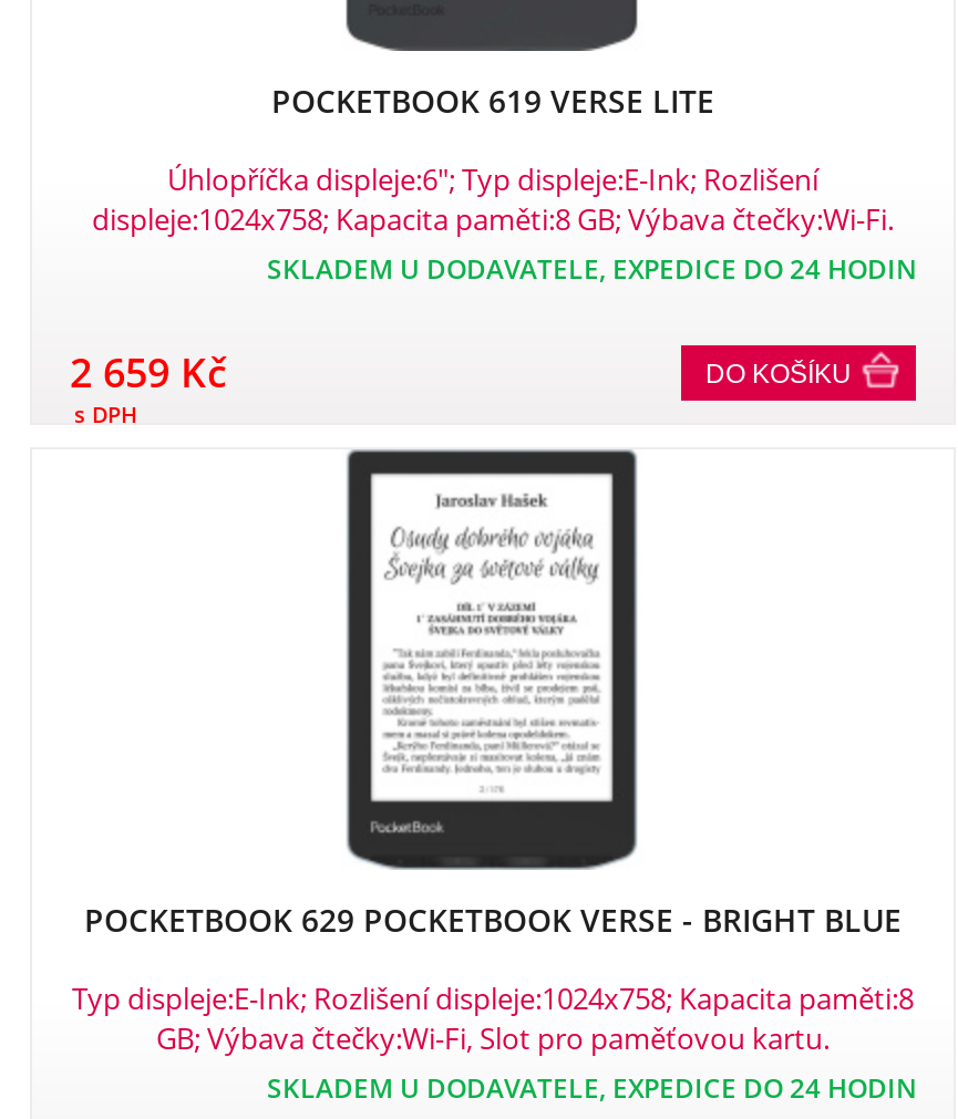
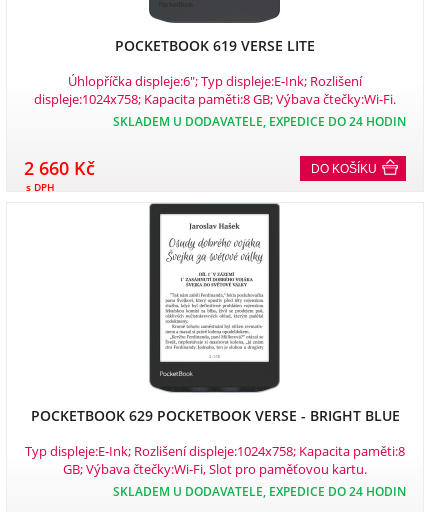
- 2 659 Kč
+ 2 660 Kč
